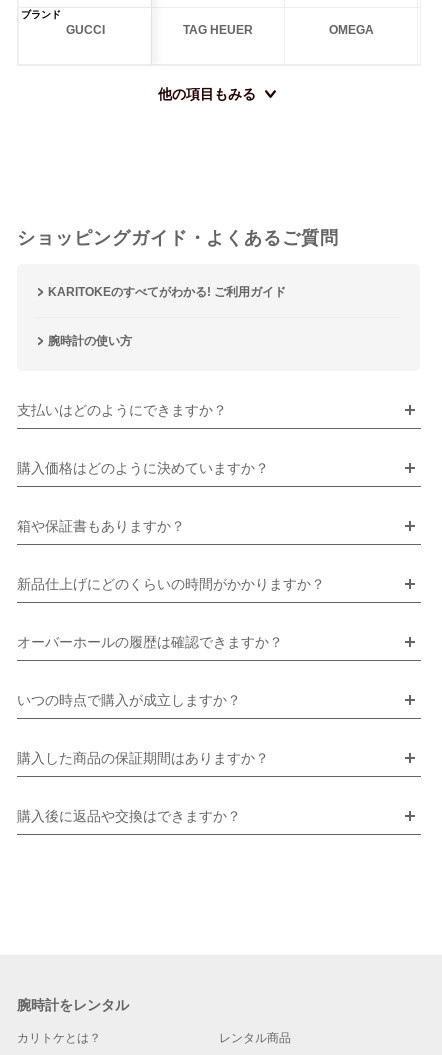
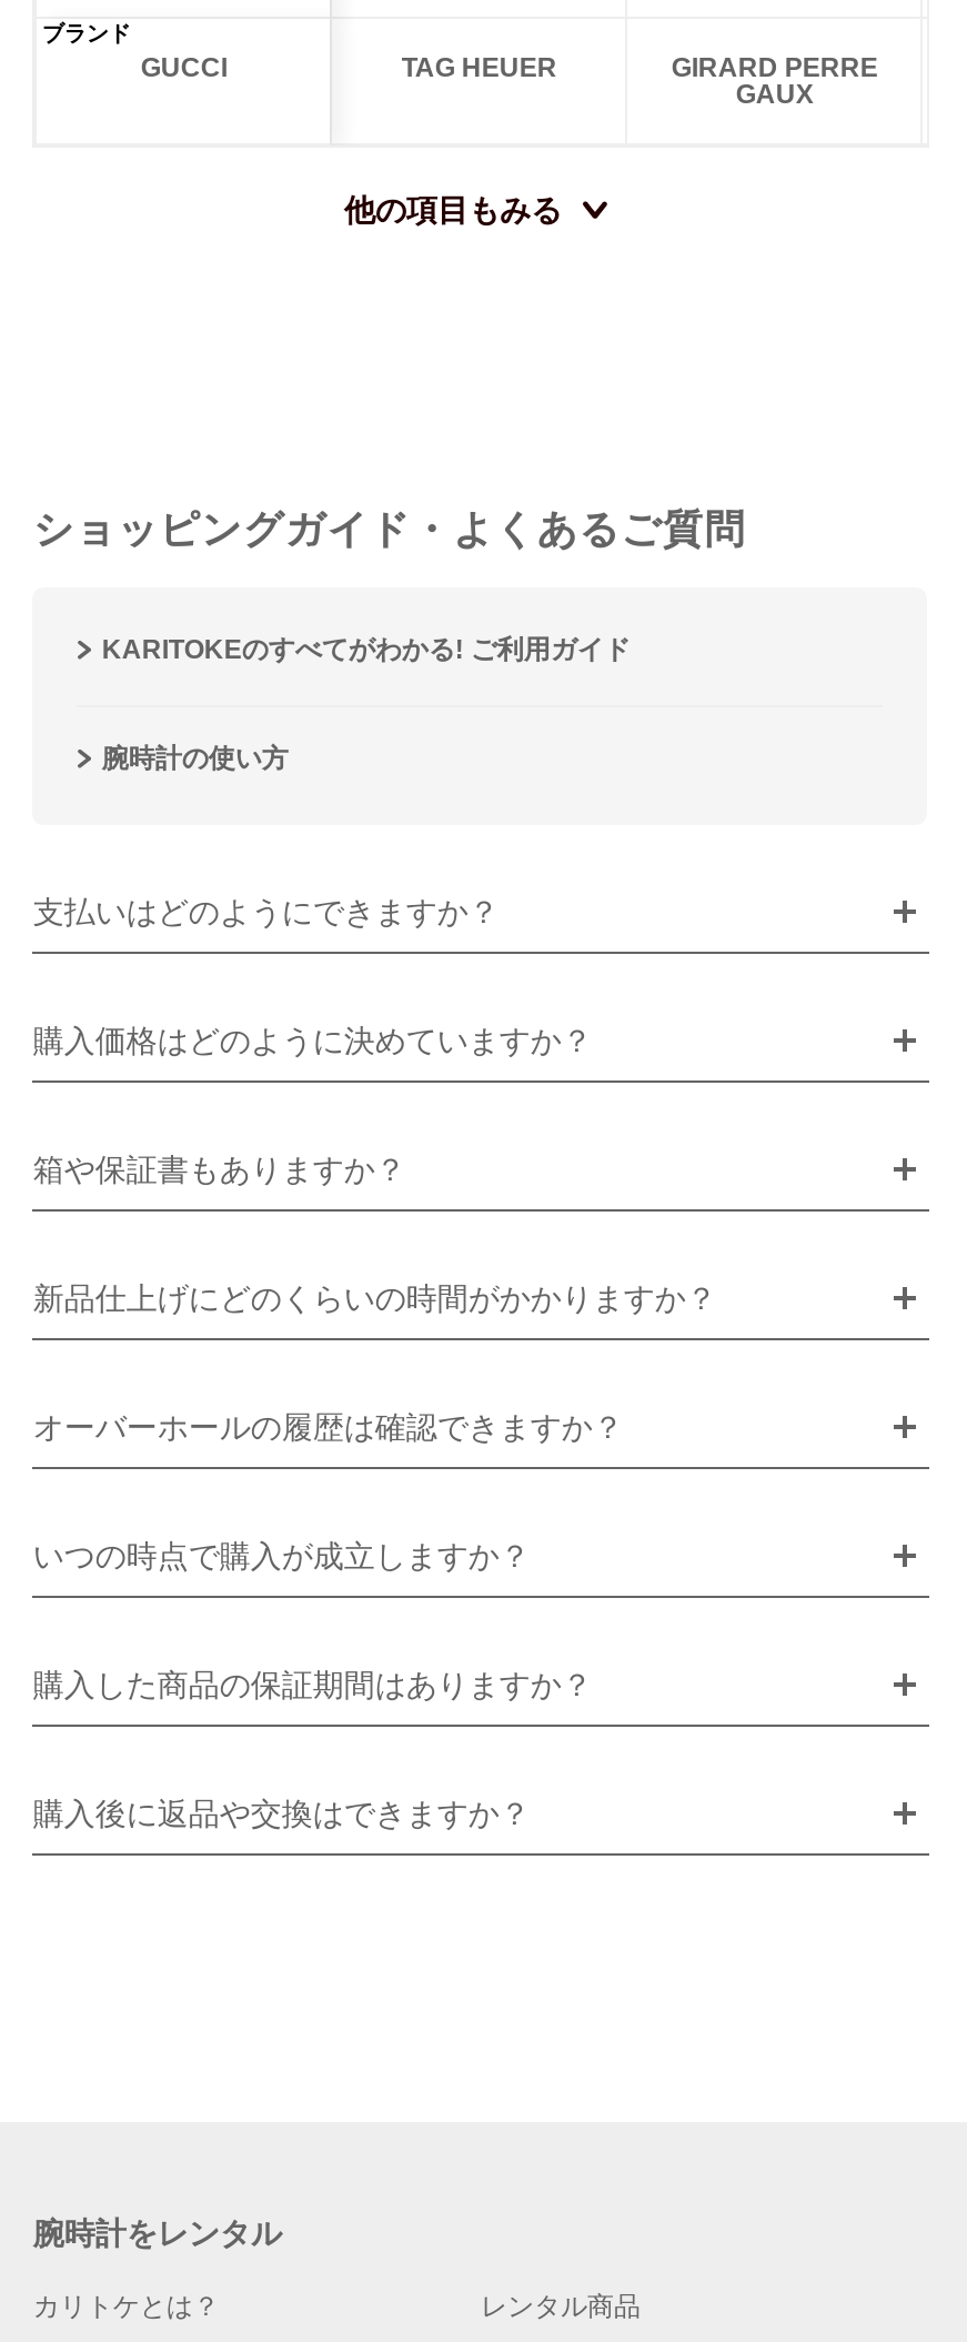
- OMEGA
+ GIRARD PERRE
+ GAUX
